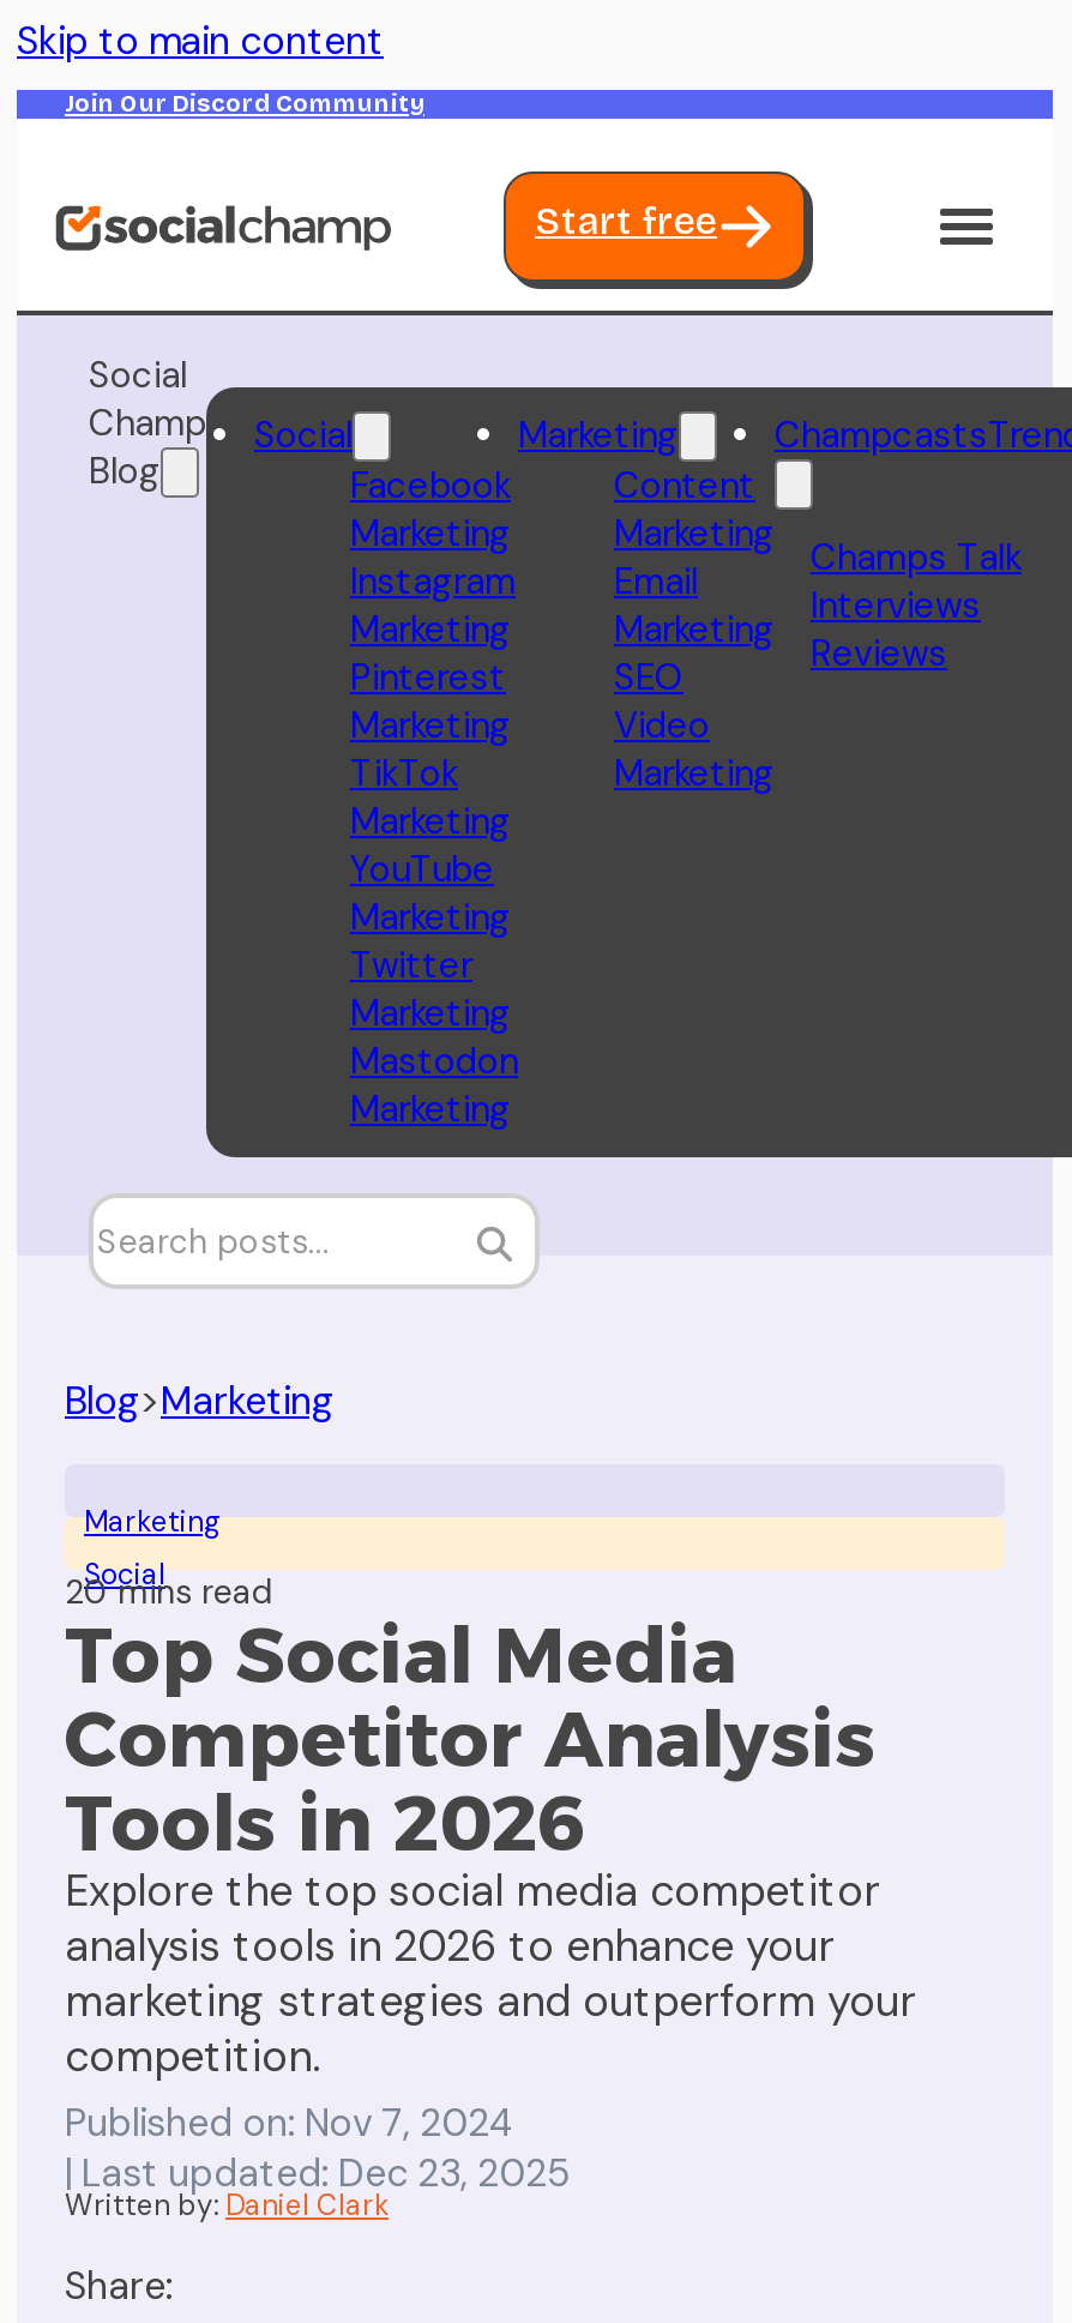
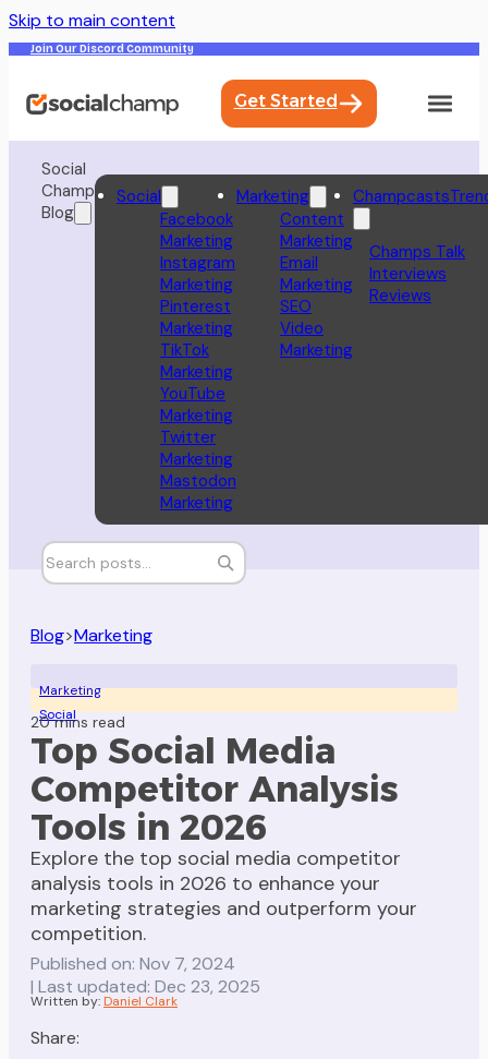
- Start free
+ Get Started
